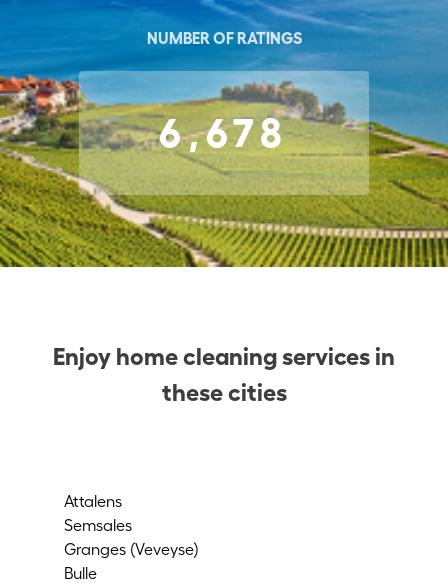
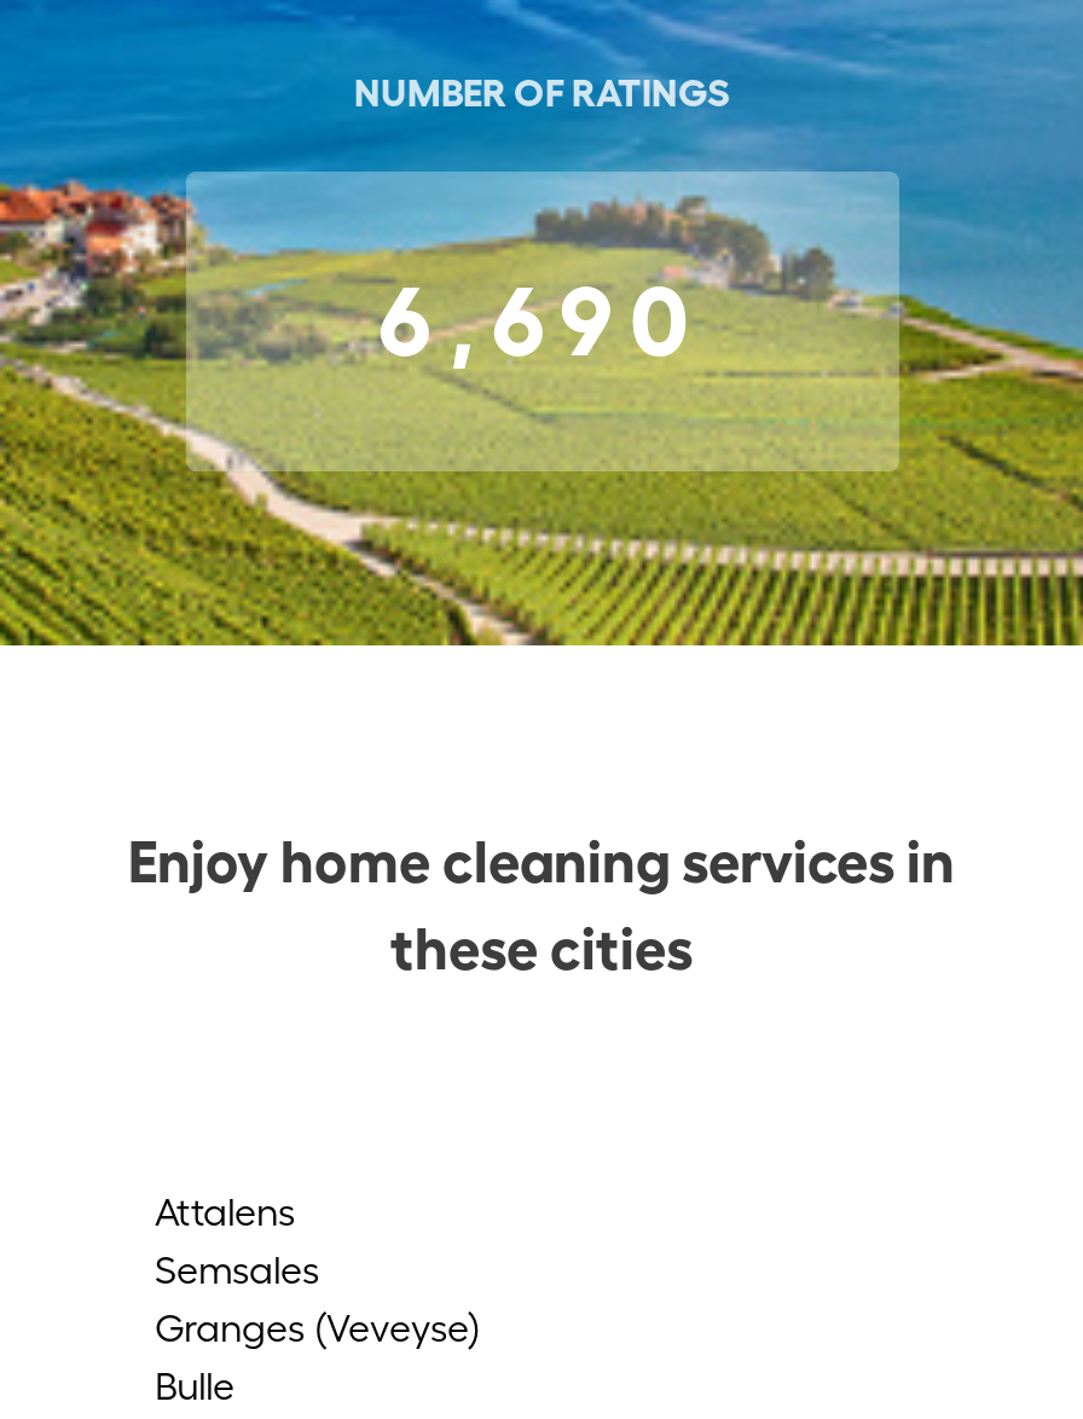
- 6,678
+ 6,690
